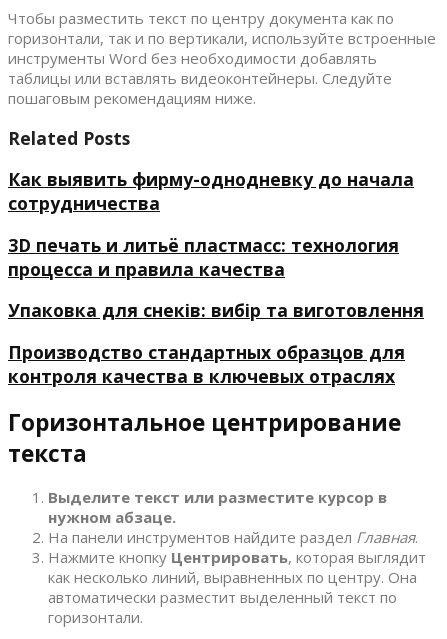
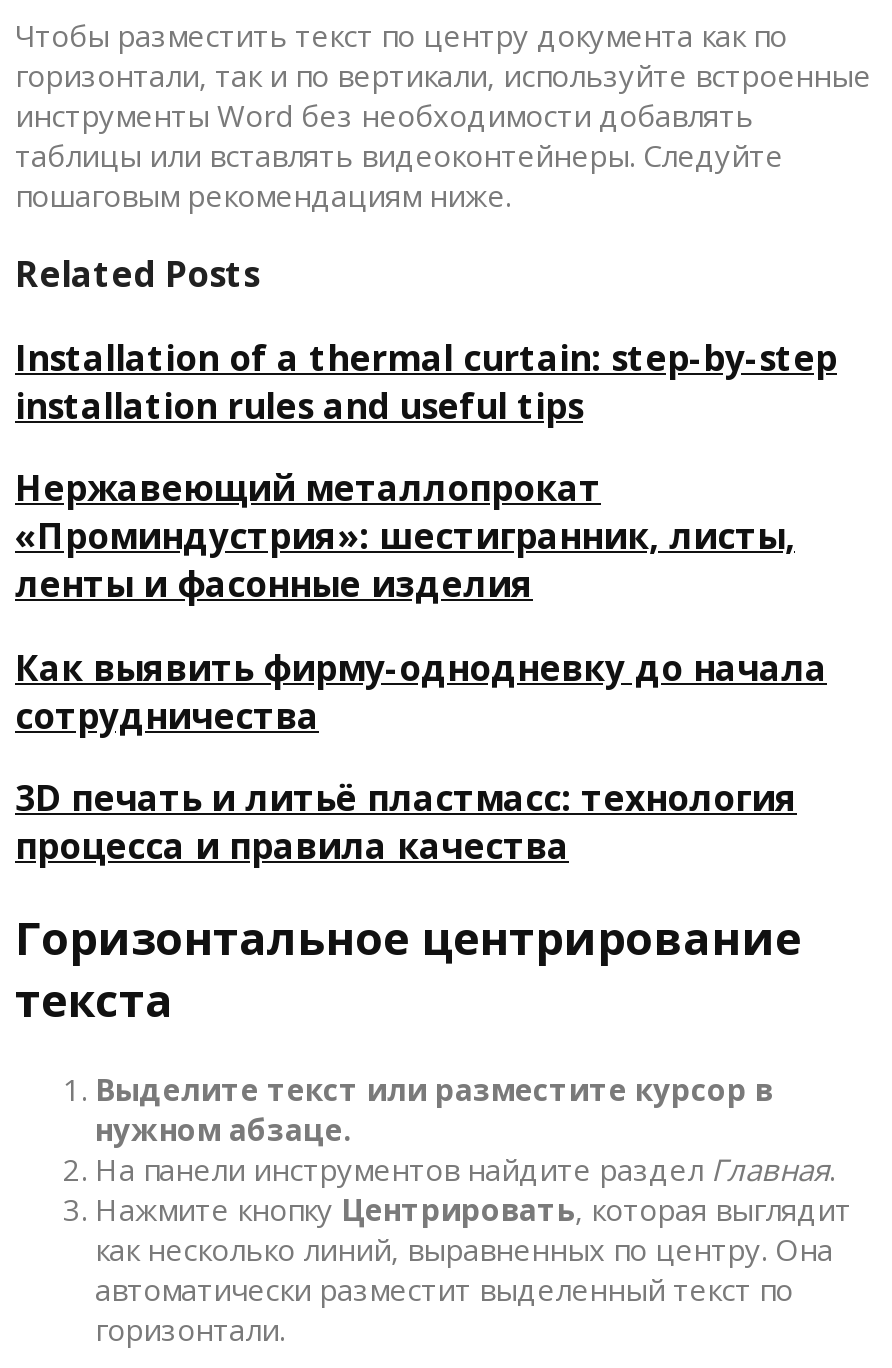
+ Installation of a thermal curtain: step-by-step
+ installation rules and useful tips
+ Нержавеющий металлопрокат
+ «Проминдустрия»: шестигранник, листы,
+ ленты и фасонные изделия

moved down: Как выявить фирму-однодневку до начала | сотрудничества | 3D печать и литьё пластмасс: технология | процесса и правила качества

- Упаковка для снеків: вибір та виготовлення
- Производство стандартных образцов для
- контроля качества в ключевых отраслях
